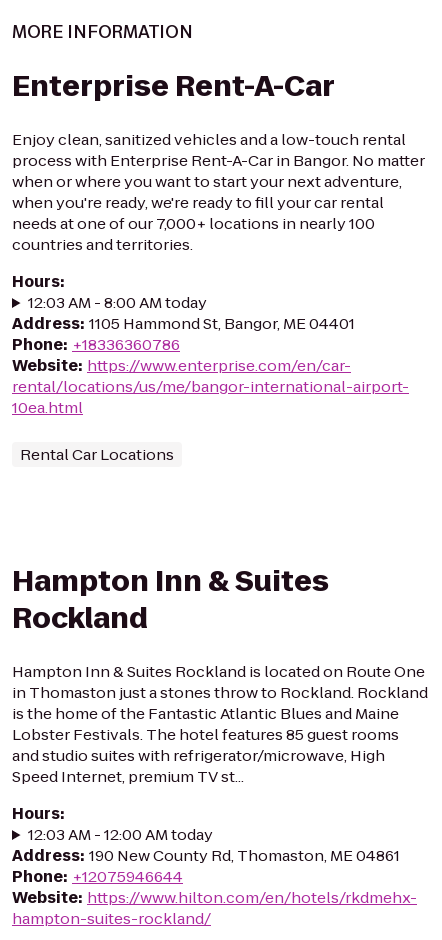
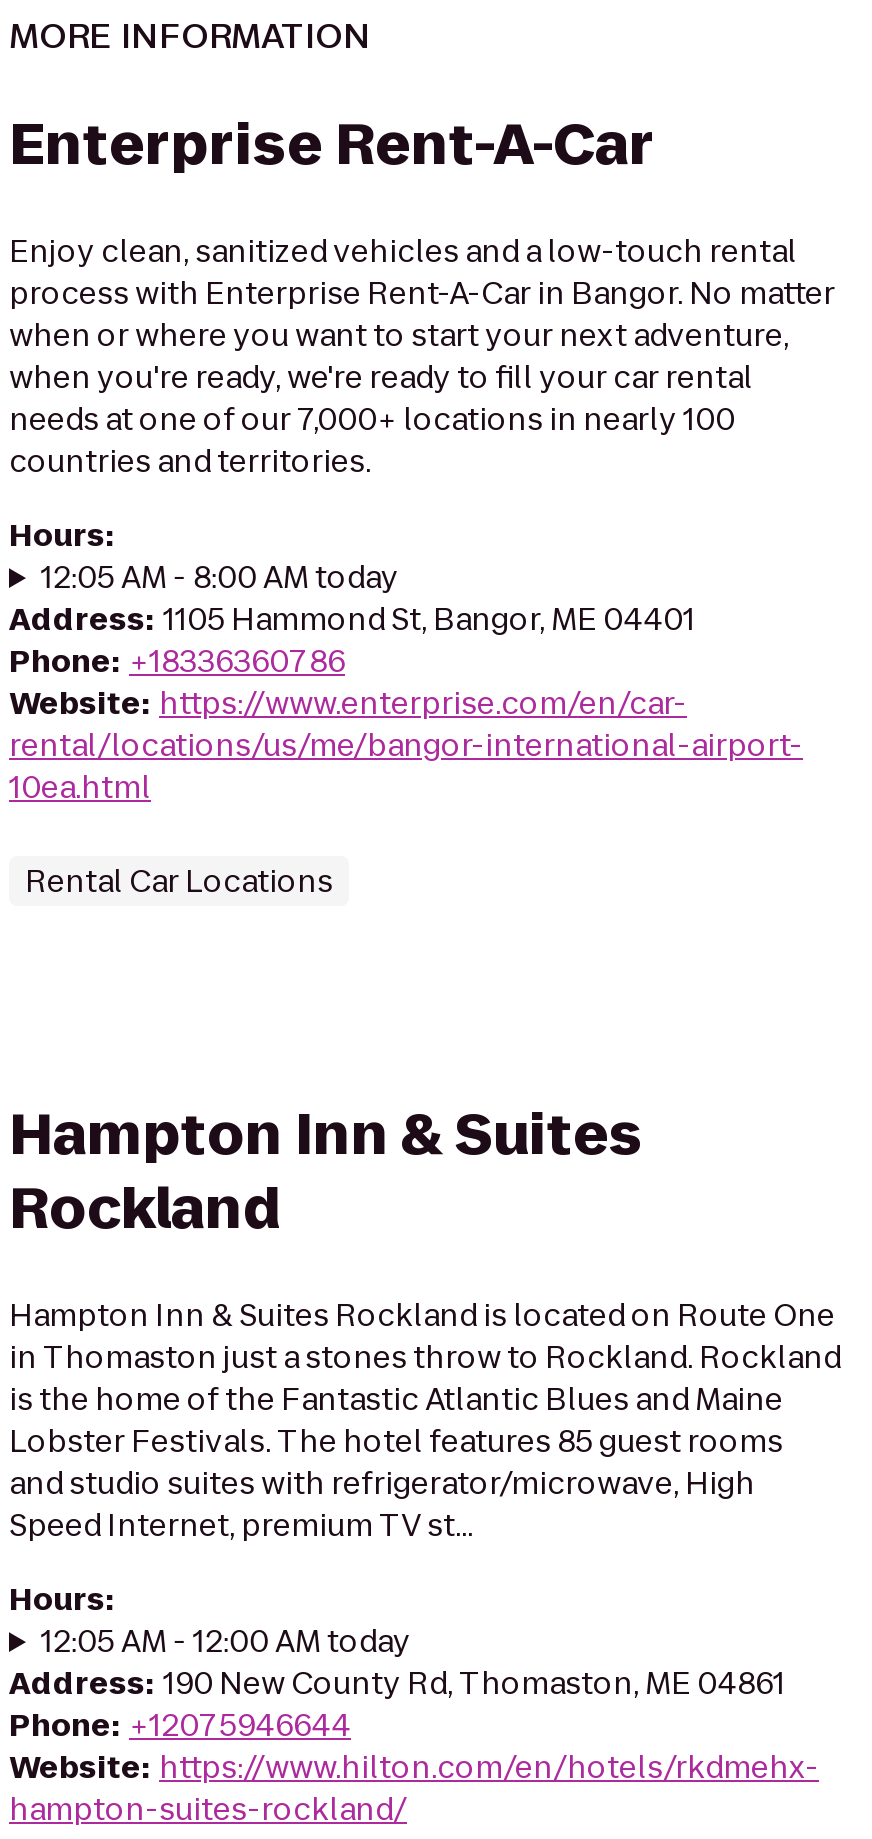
- 12:03 AM - 8:00 AM today
+ 12:05 AM - 8:00 AM today

- 12:03 AM - 12:00 AM today
+ 12:05 AM - 12:00 AM today
